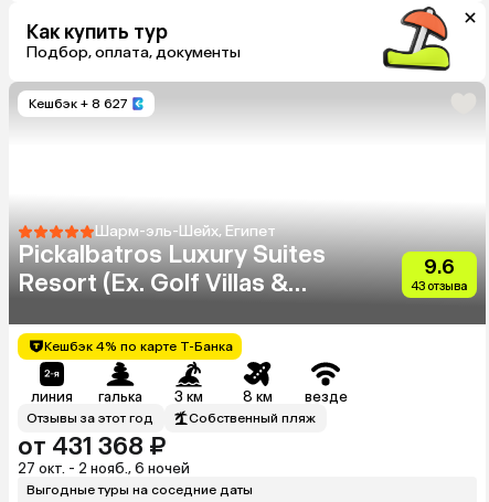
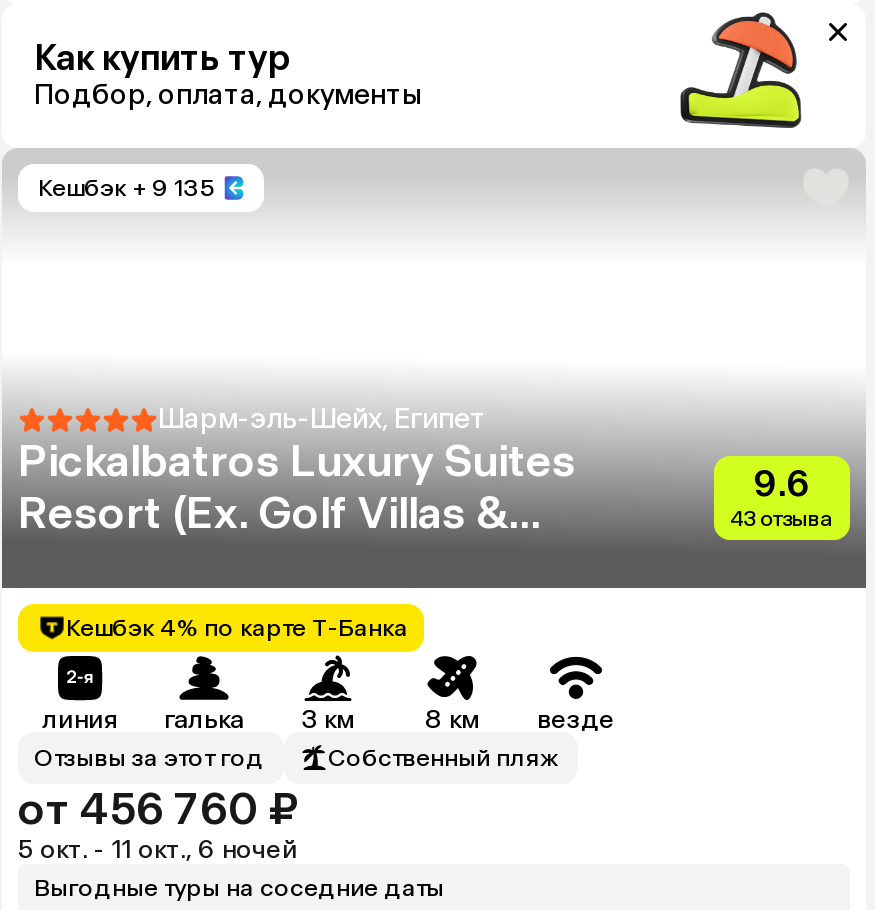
- Кешбэк + 8 627
+ Кешбэк + 9 135

- от 431 368 ₽
+ от 456 760 ₽

- 27 окт. - 2 нояб., 6 ночей
+ 5 окт. - 11 окт., 6 ночей
